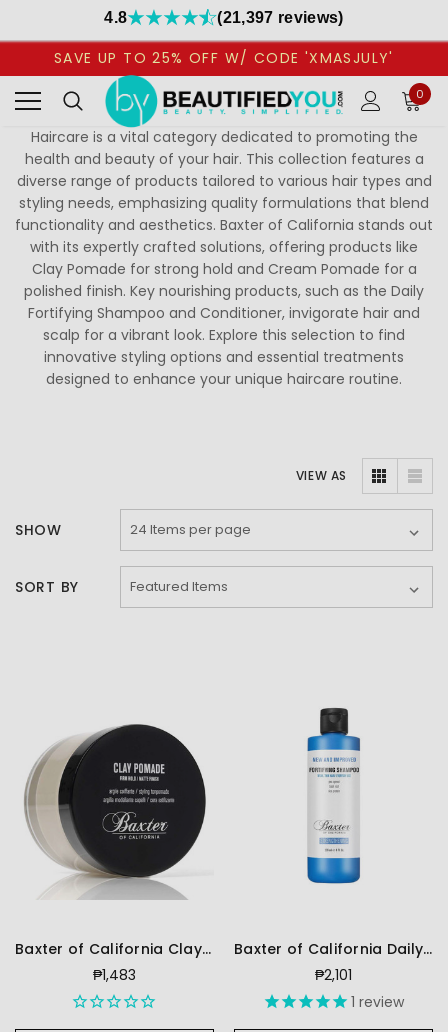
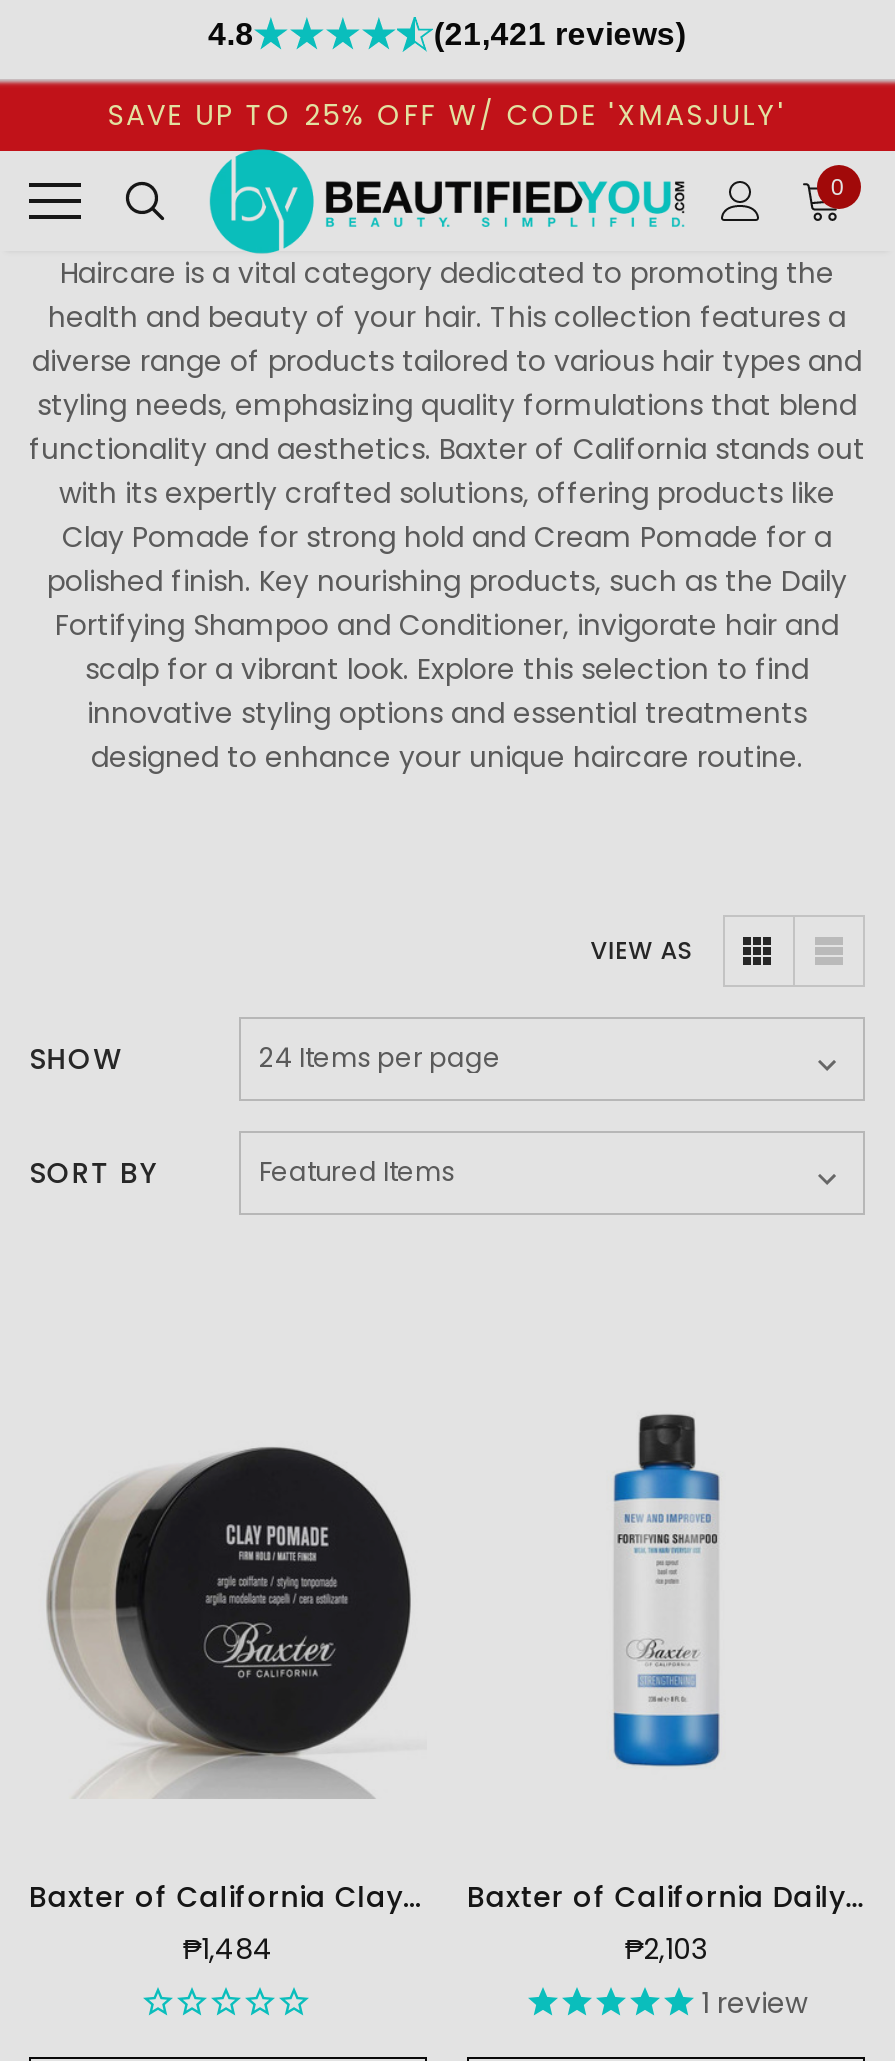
- (21,397 reviews)
+ (21,421 reviews)

- ₱1,483
+ ₱1,484

- ₱2,101
+ ₱2,103
